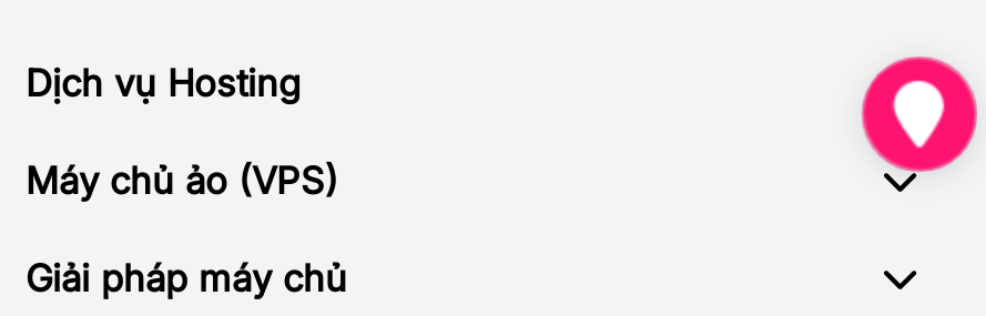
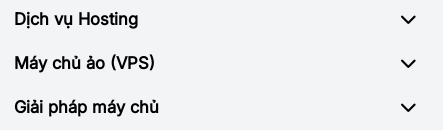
- [image]
